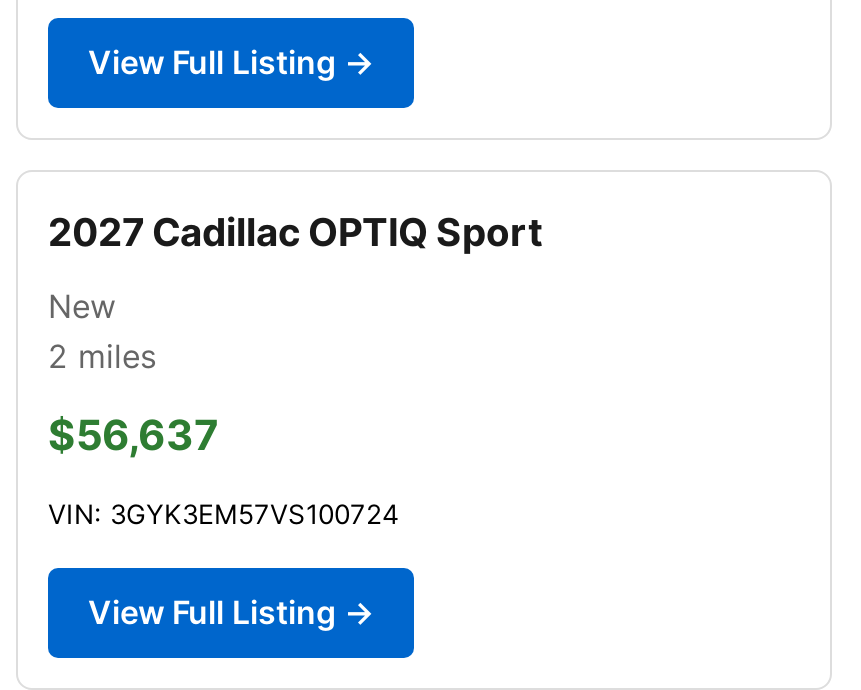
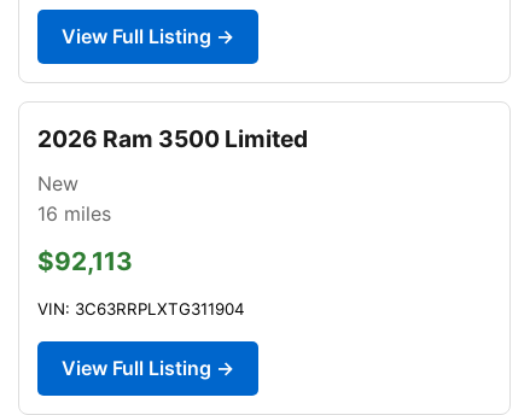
- 2027 Cadillac OPTIQ Sport
+ 2026 Ram 3500 Limited

- 2 miles
+ 16 miles

- $56,637
+ $92,113

- VIN: 3GYK3EM57VS100724
+ VIN: 3C63RRPLXTG311904
